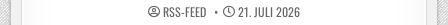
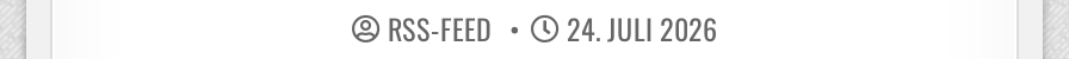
- RSS-FEED 21. JULI 2026
+ RSS-FEED 24. JULI 2026
